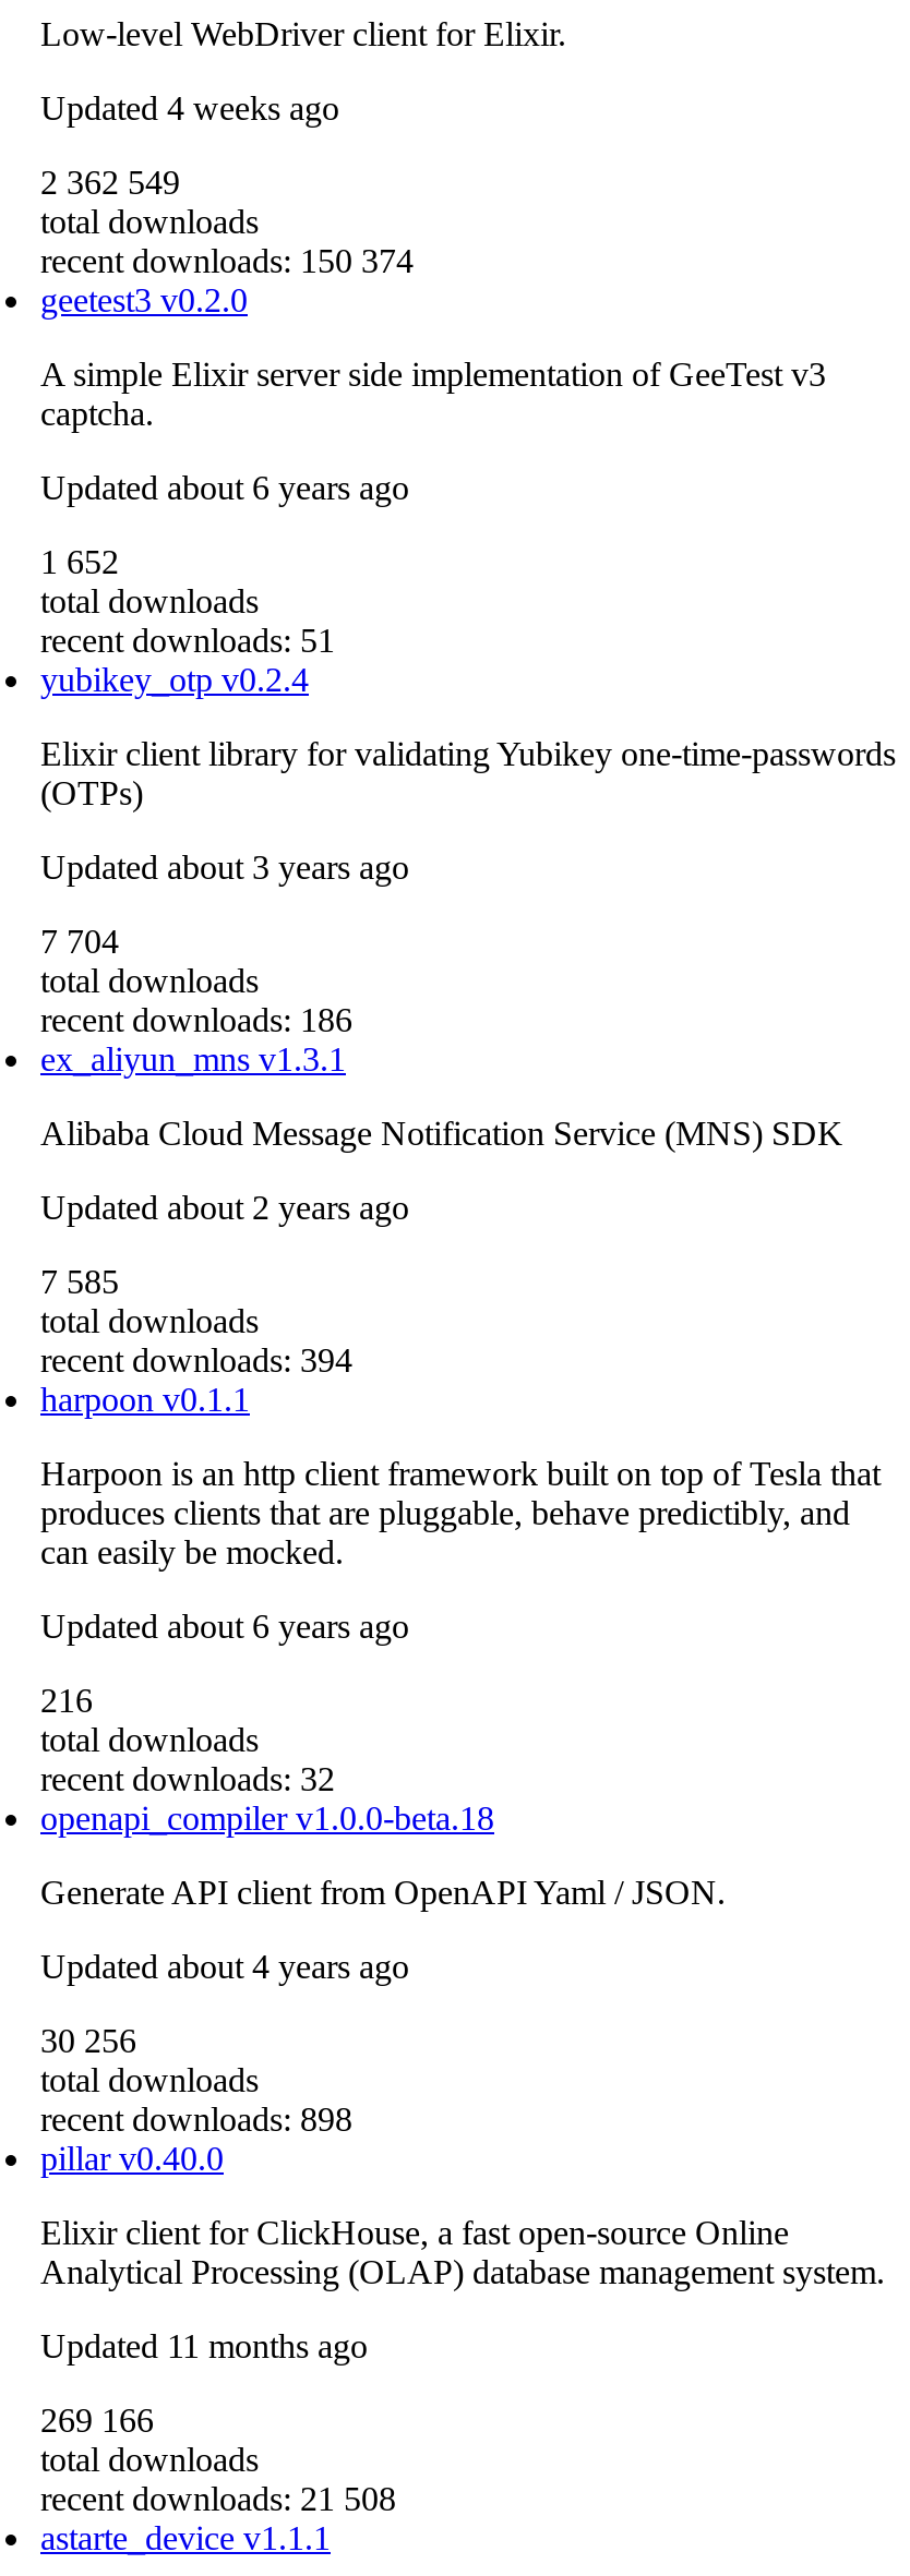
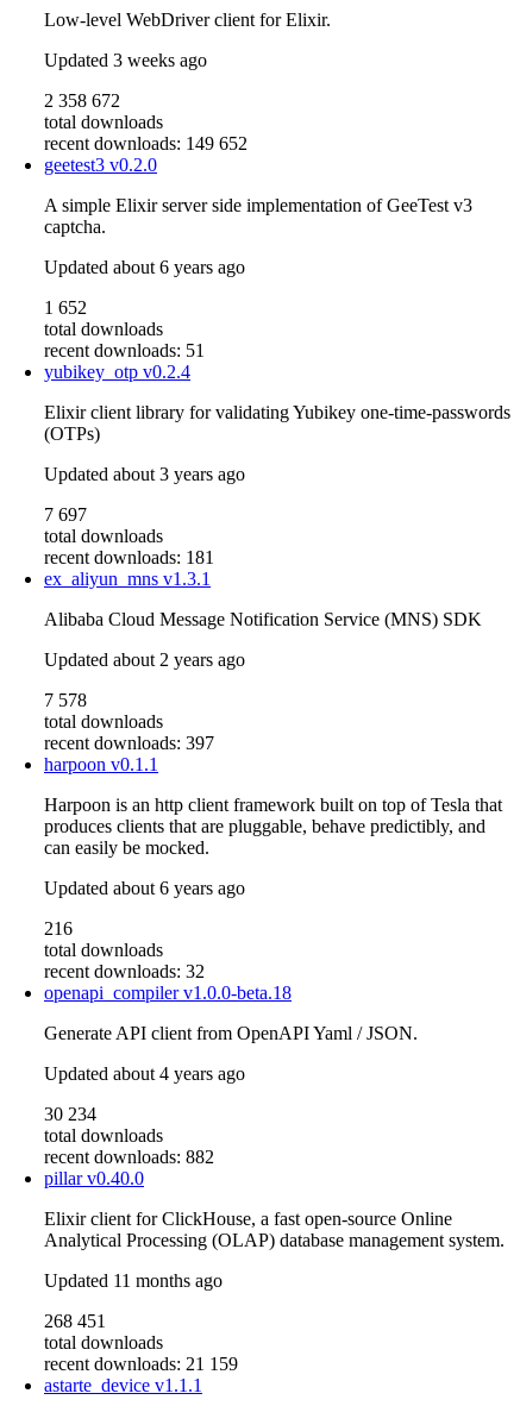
- Updated 4 weeks ago
+ Updated 3 weeks ago

- 2 362 549
+ 2 358 672

- recent downloads: 150 374
+ recent downloads: 149 652

- 7 704
+ 7 697

- recent downloads: 186
+ recent downloads: 181

- 7 585
+ 7 578

- recent downloads: 394
+ recent downloads: 397

- 30 256
+ 30 234

- recent downloads: 898
+ recent downloads: 882

- 269 166
+ 268 451

- recent downloads: 21 508
+ recent downloads: 21 159
